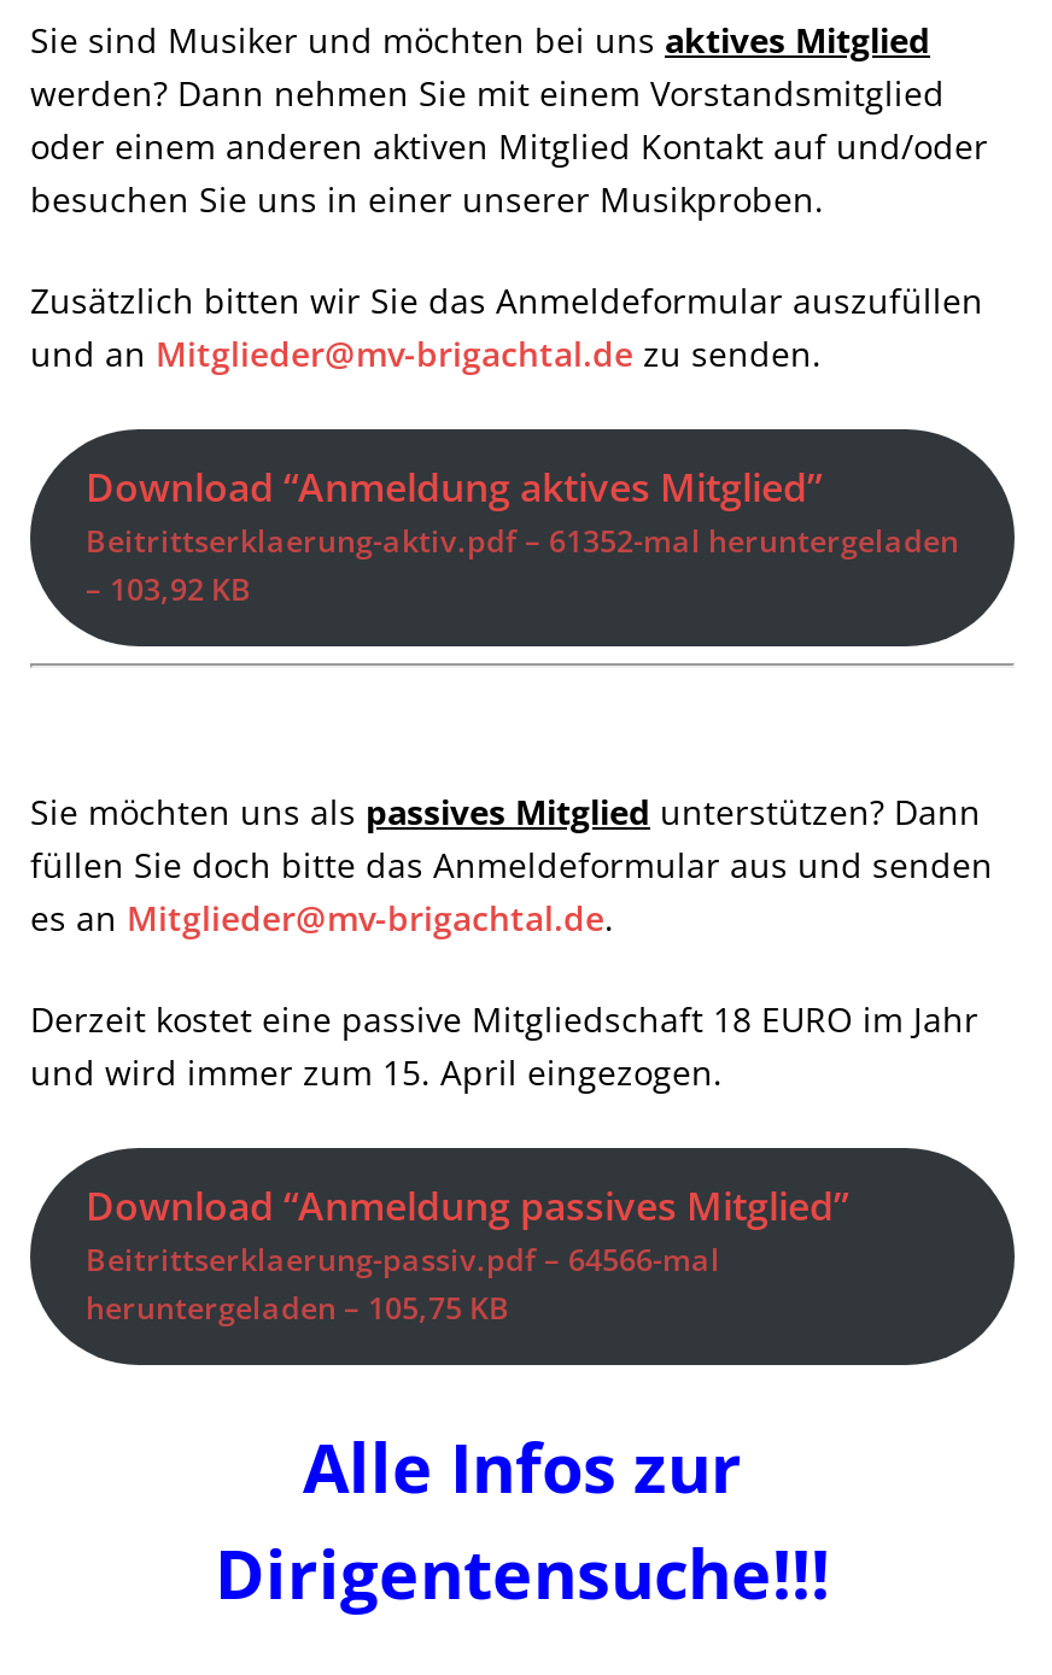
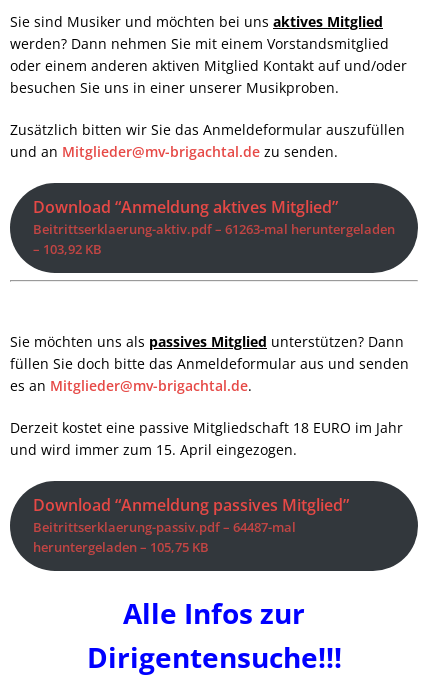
- Beitrittserklaerung-aktiv.pdf – 61352-mal heruntergeladen
+ Beitrittserklaerung-aktiv.pdf – 61263-mal heruntergeladen

- Beitrittserklaerung-passiv.pdf – 64566-mal
+ Beitrittserklaerung-passiv.pdf – 64487-mal
